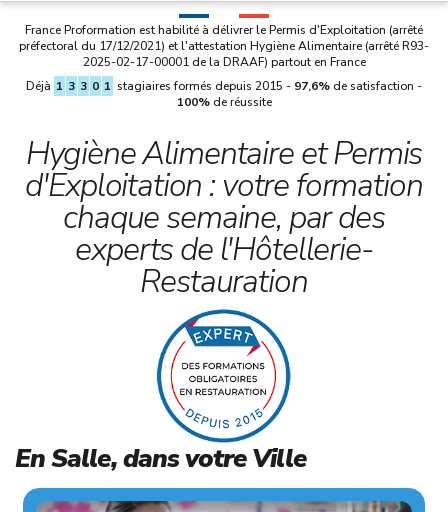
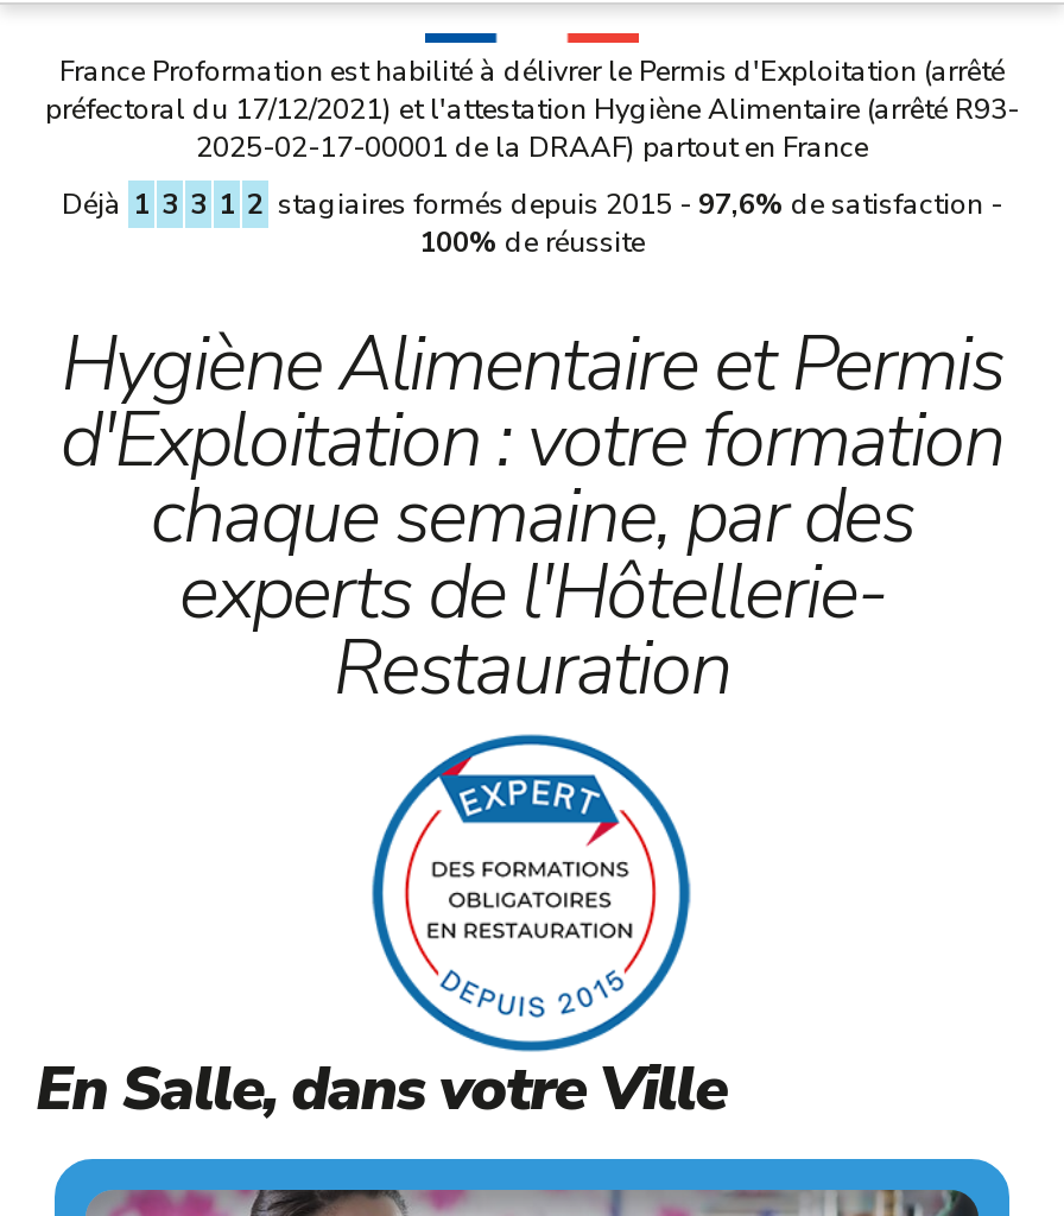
- Déjà 1 3 3 0 1 stagiaires formés depuis 2015 - 97,6% de satisfaction -
+ Déjà 1 3 3 1 2 stagiaires formés depuis 2015 - 97,6% de satisfaction -
